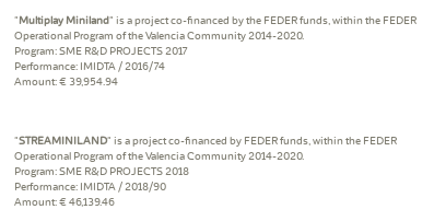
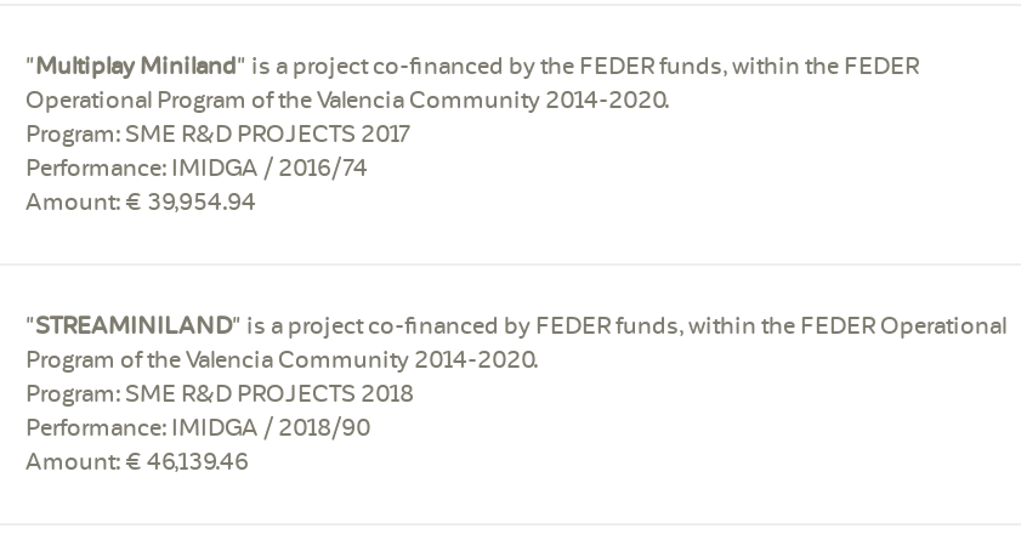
- Performance: IMIDTA / 2016/74
+ Performance: IMIDGA / 2016/74

- Performance: IMIDTA / 2018/90
+ Performance: IMIDGA / 2018/90
